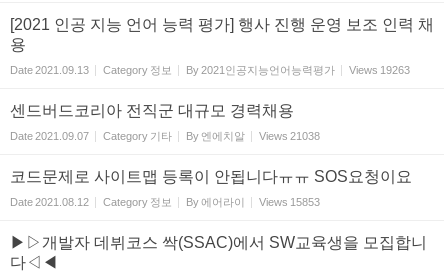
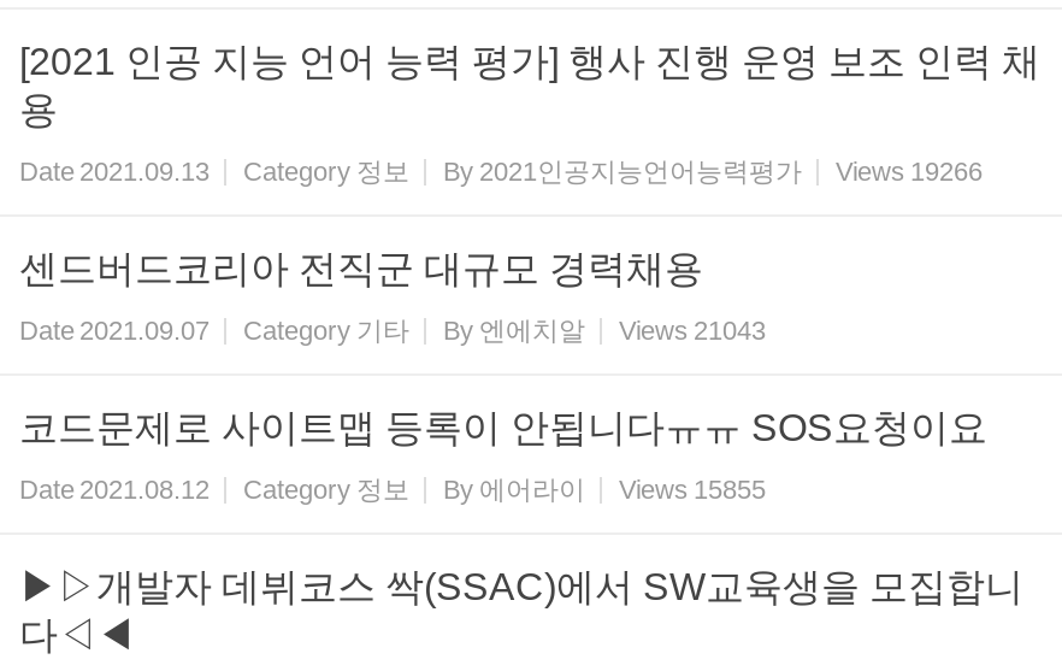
- Date 2021.09.13 Category 정보 By 2021인공지능언어능력평가 Views 19263
+ Date 2021.09.13 Category 정보 By 2021인공지능언어능력평가 Views 19266

- Date 2021.09.07 Category 기타 By 엔에치알 Views 21038
+ Date 2021.09.07 Category 기타 By 엔에치알 Views 21043

- Date 2021.08.12 Category 정보 By 에어라이 Views 15853
+ Date 2021.08.12 Category 정보 By 에어라이 Views 15855
